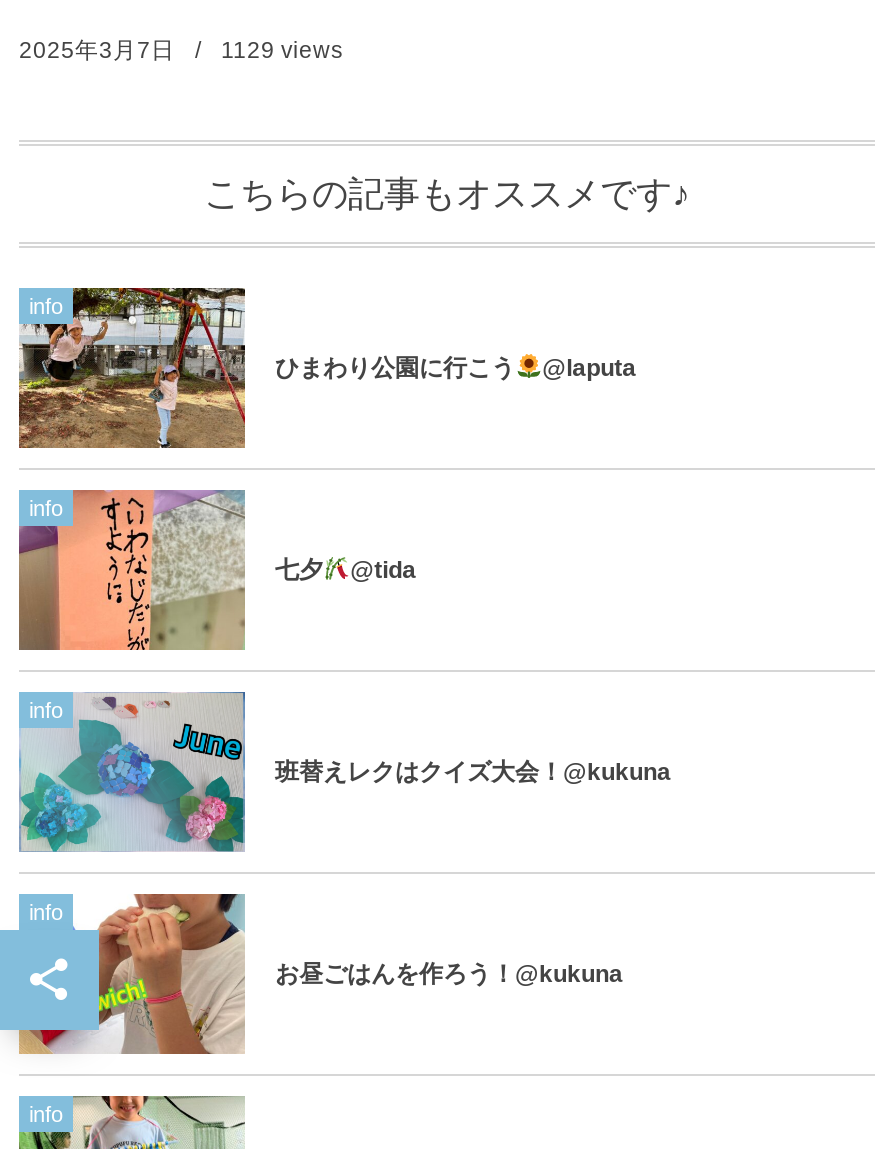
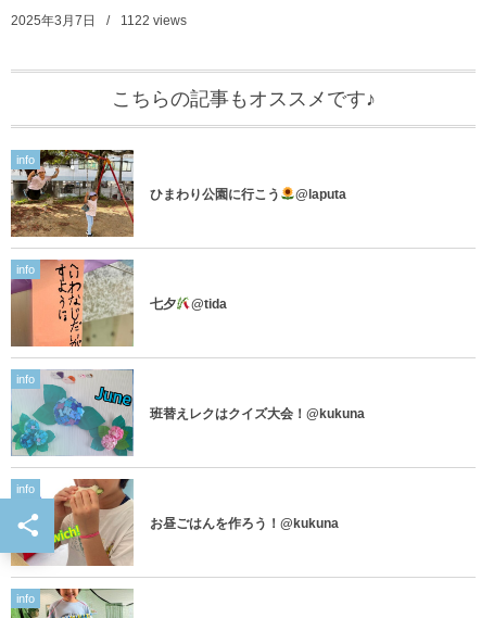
- 2025年3月7日 1129 views
+ 2025年3月7日 1122 views
